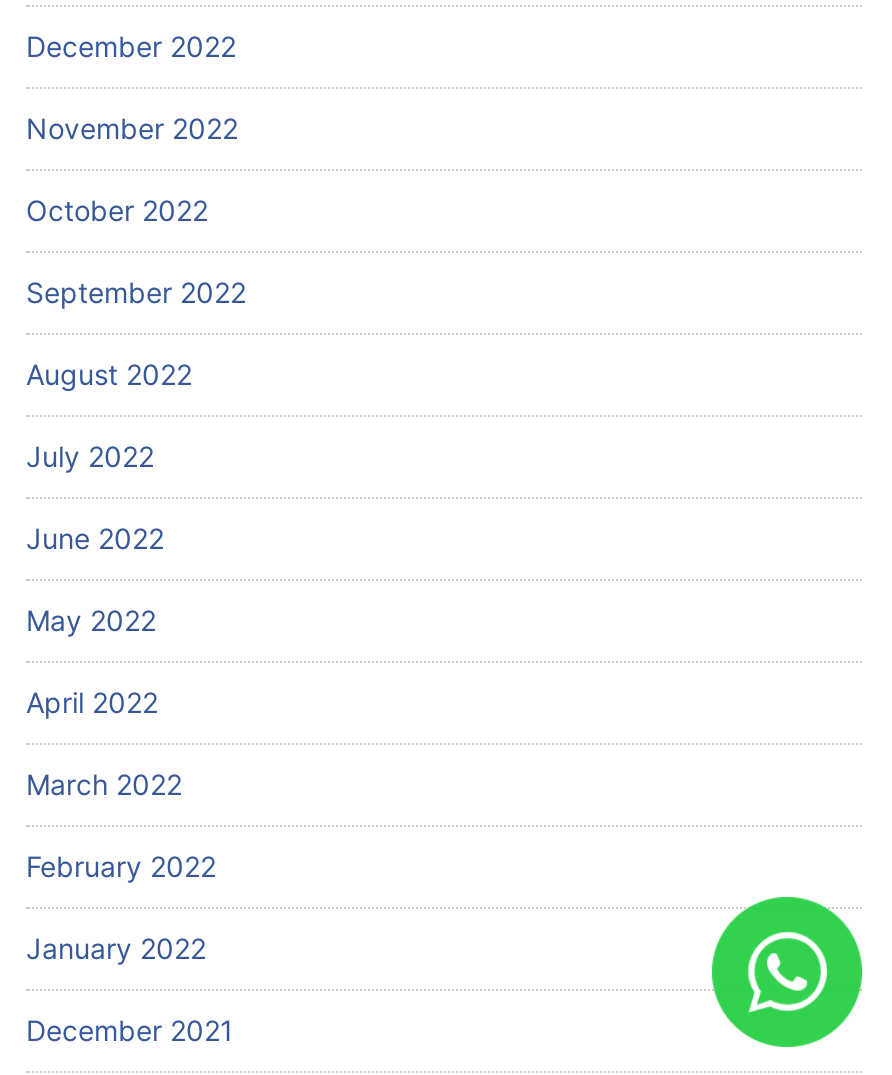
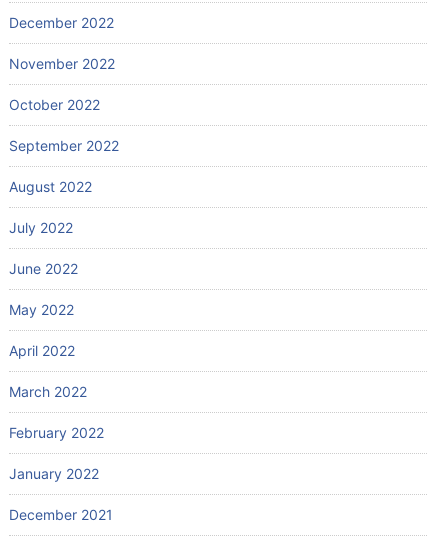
- [image]
